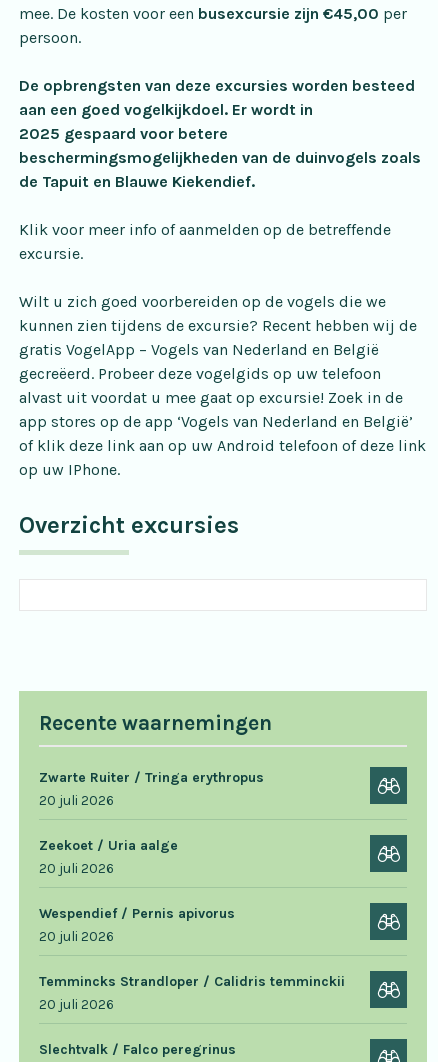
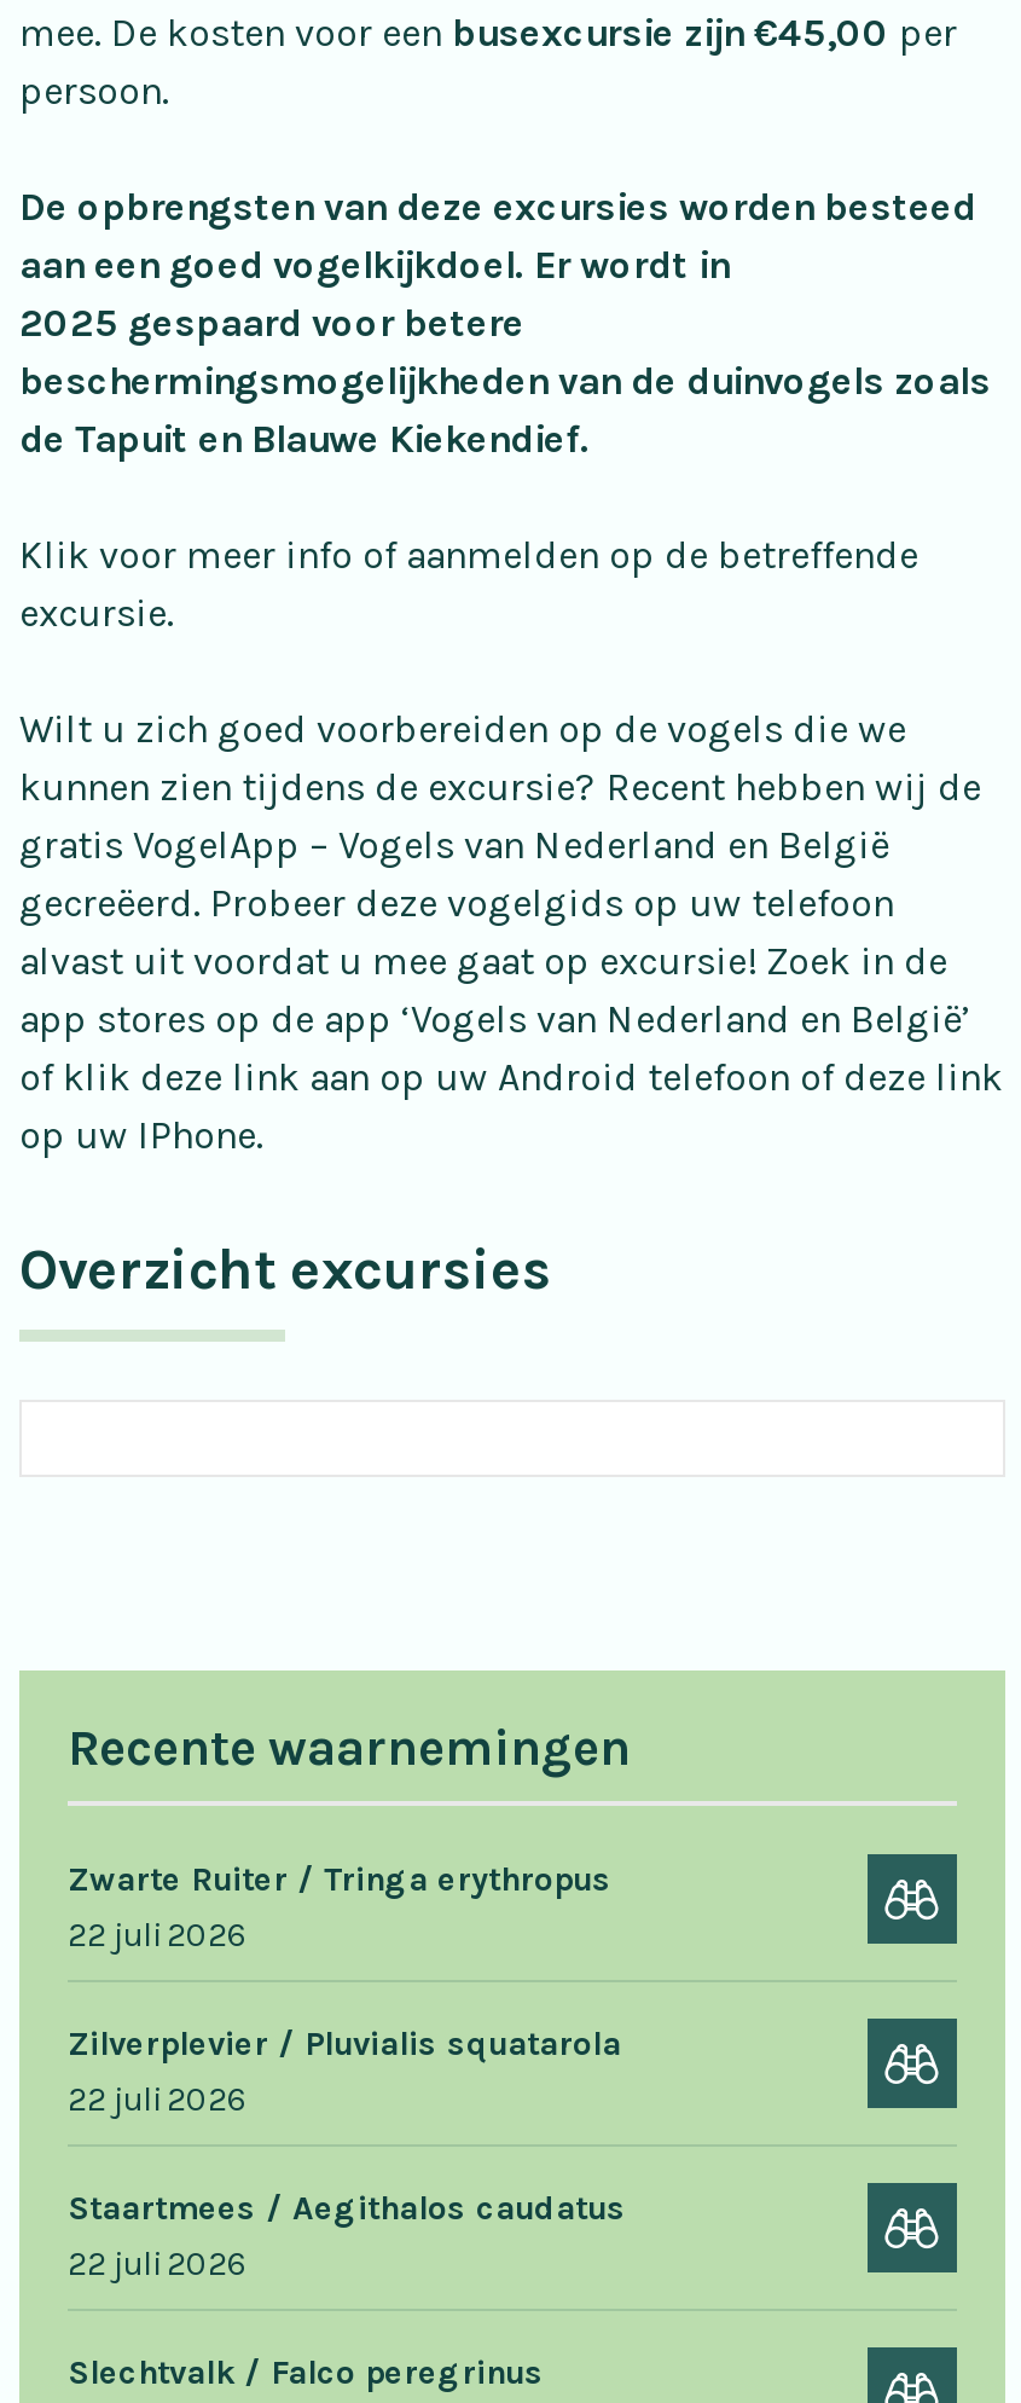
- 20 juli 2026
- Zeekoet / Uria aalge
- 20 juli 2026
- Wespendief / Pernis apivorus
- 20 juli 2026
- Temmincks Strandloper / Calidris temminckii
- 20 juli 2026
+ 22 juli 2026
+ Zilverplevier / Pluvialis squatarola
+ 22 juli 2026
+ Staartmees / Aegithalos caudatus
+ 22 juli 2026
